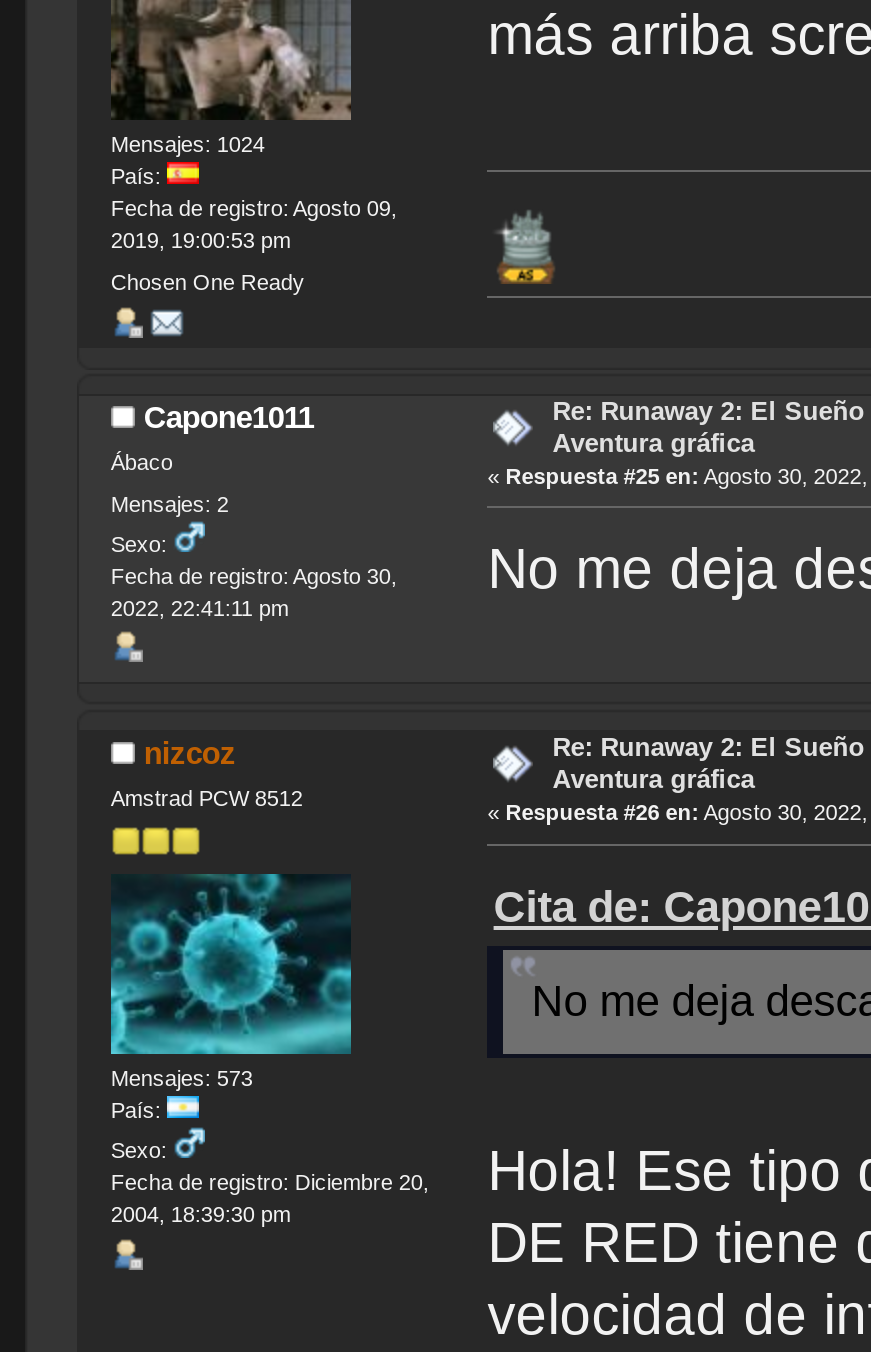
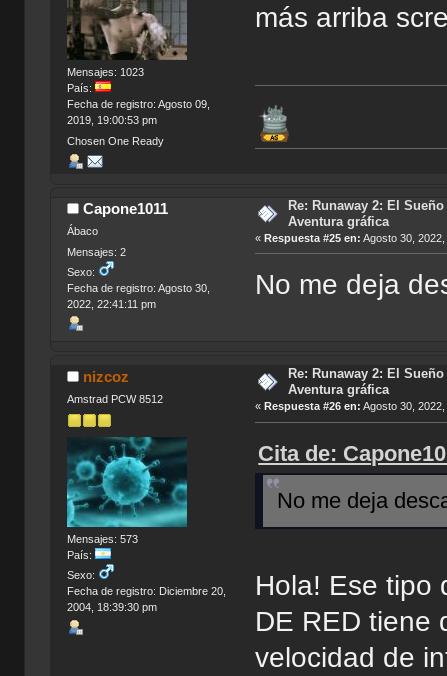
- Mensajes: 1024
+ Mensajes: 1023
